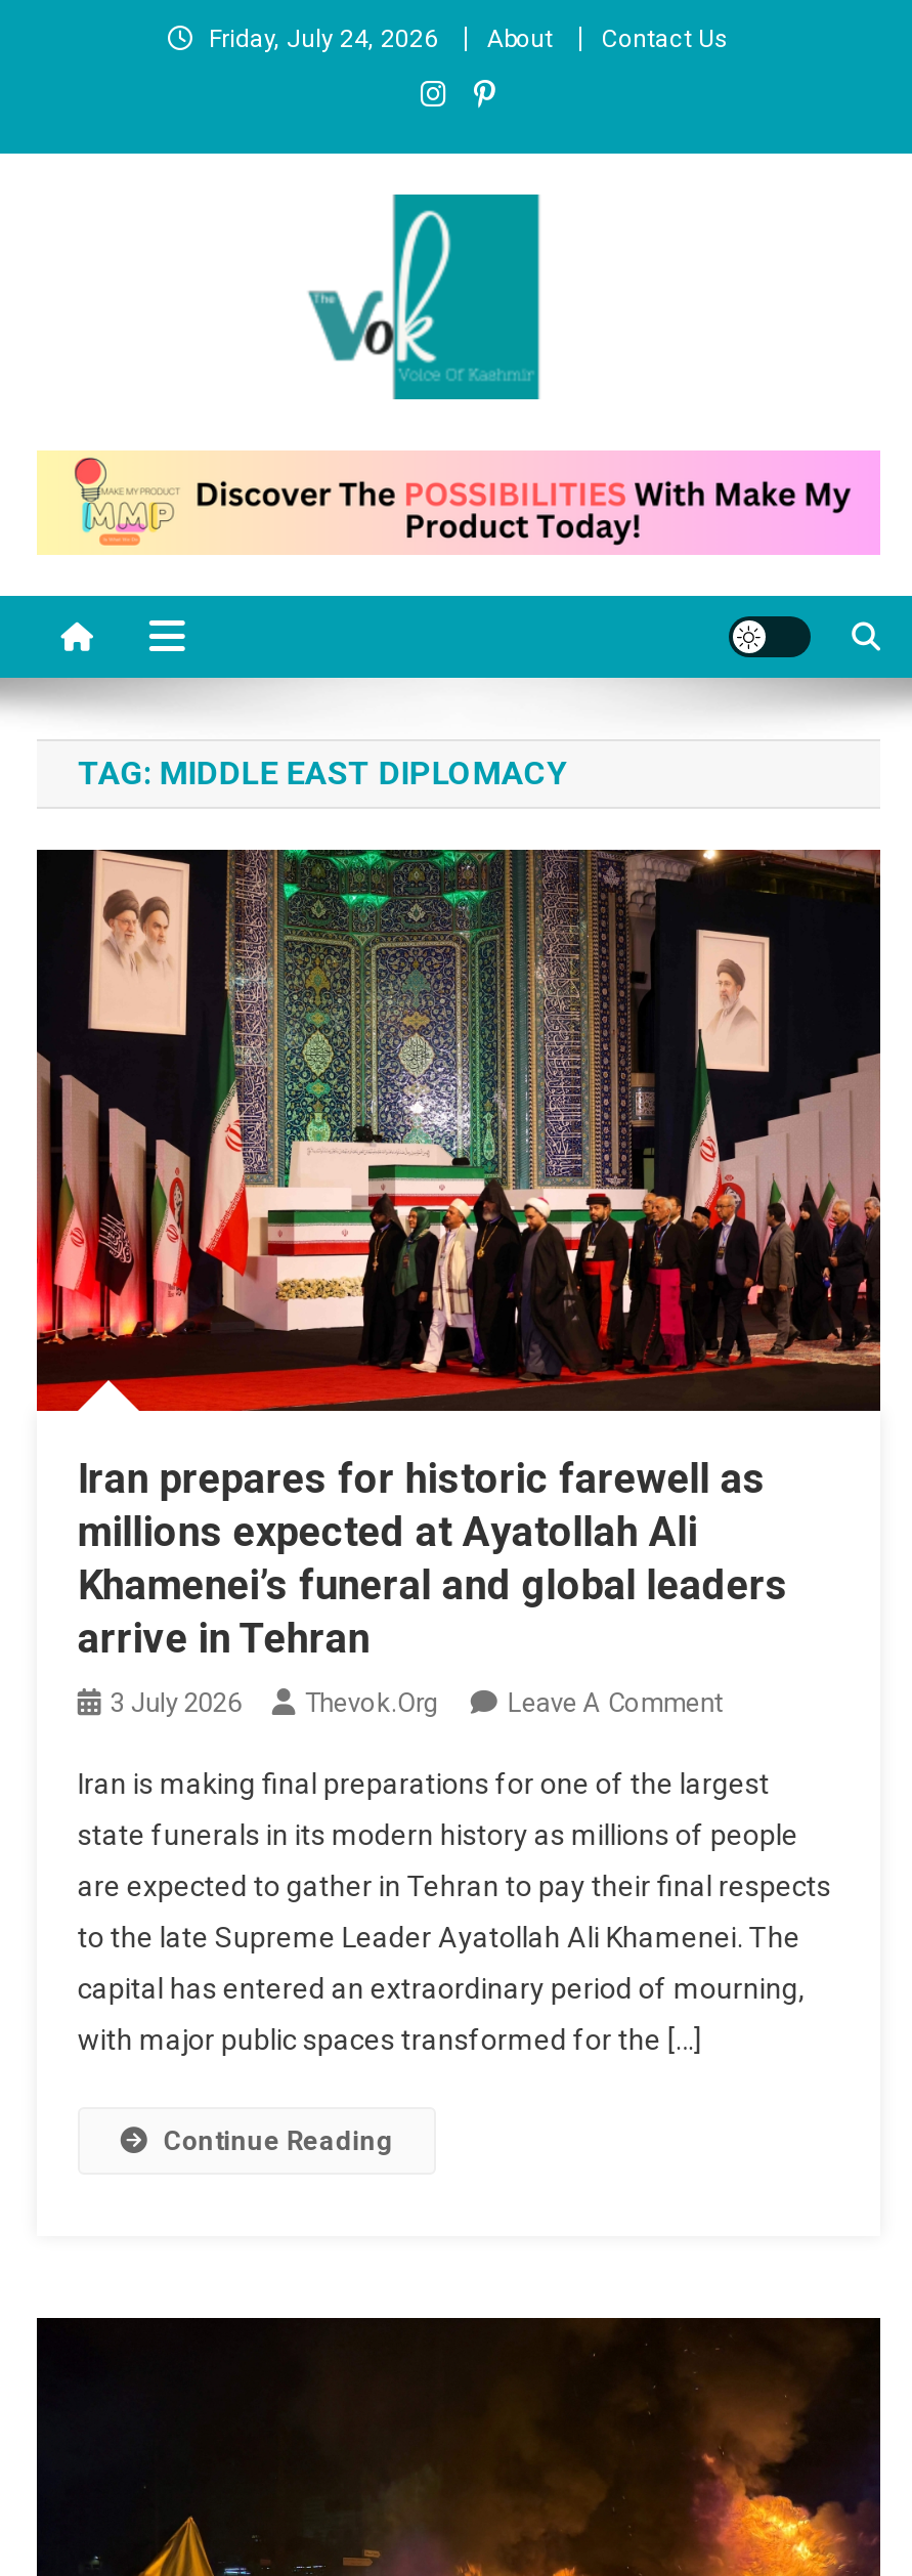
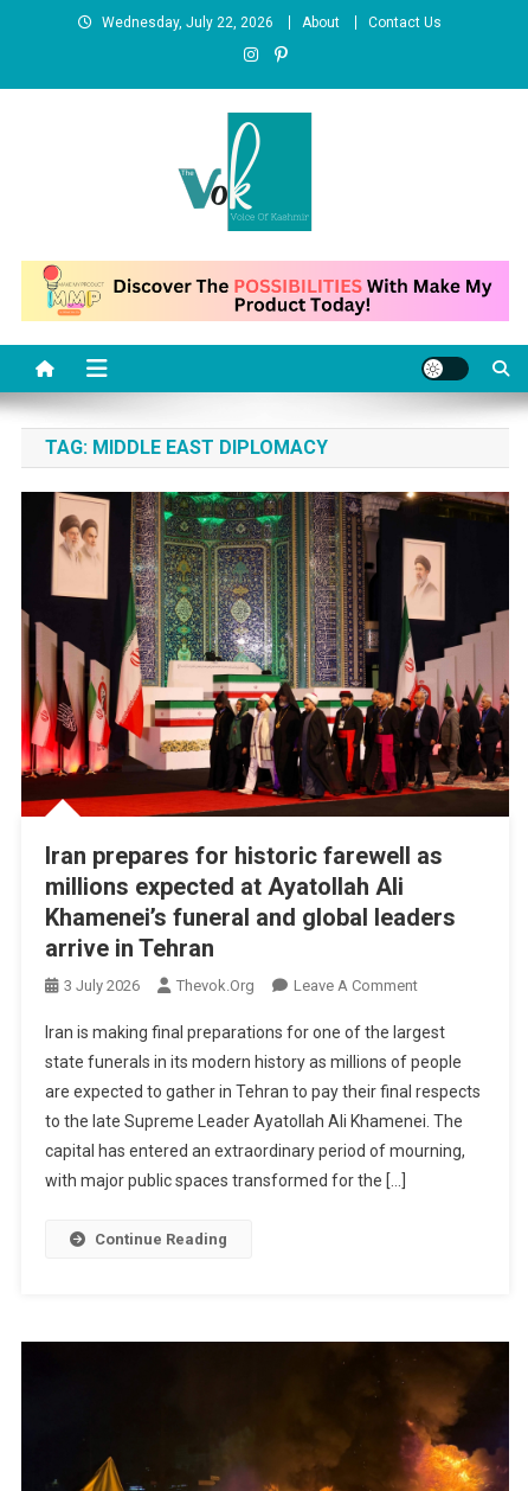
- Friday, July 24, 2026
+ Wednesday, July 22, 2026
